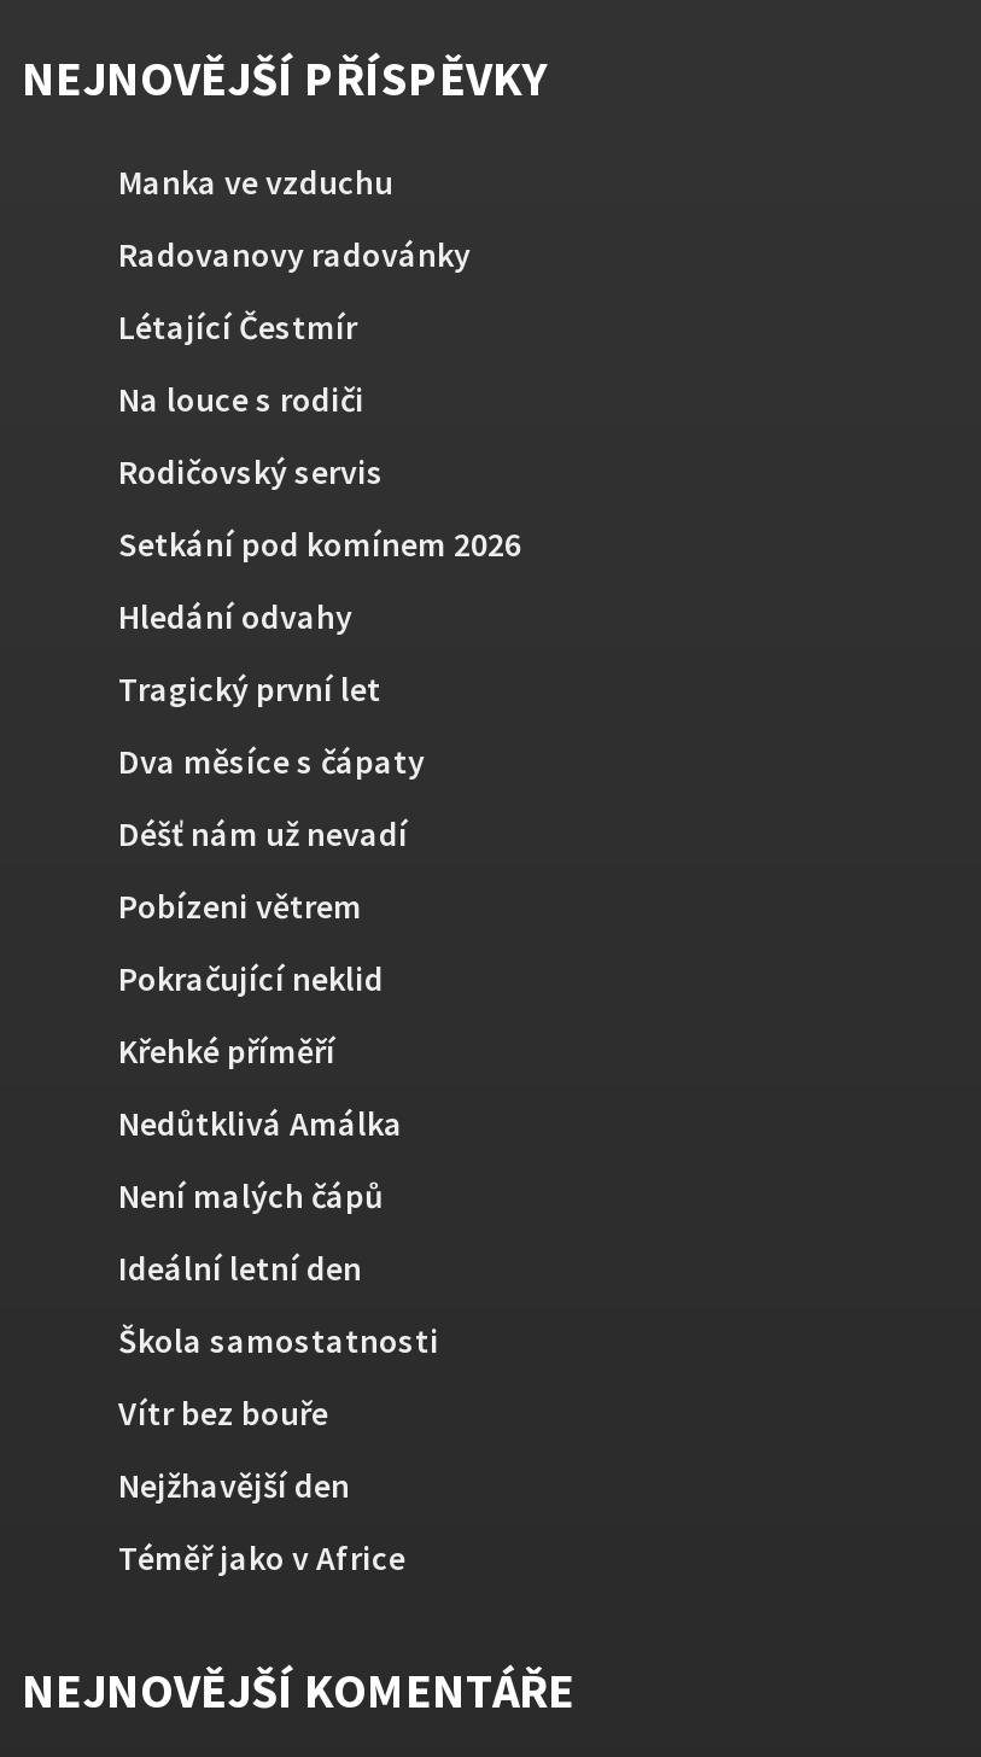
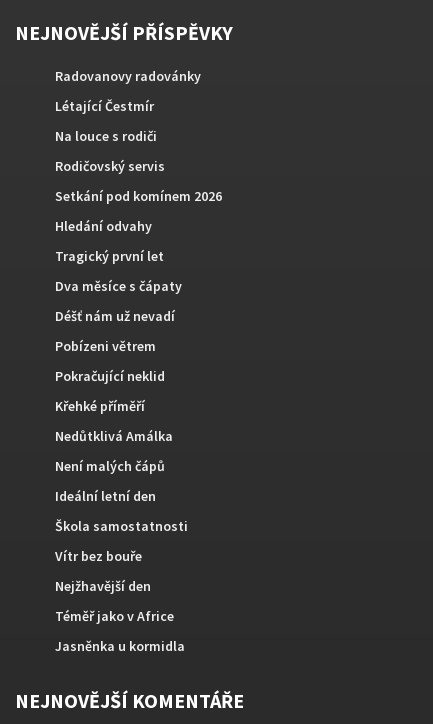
- Manka ve vzduchu

moved up: Radovanovy radovánky | Létající Čestmír | Na louce s rodiči | ... | Nejžhavější den | Téměř jako v Africe

+ Jasněnka u kormidla
